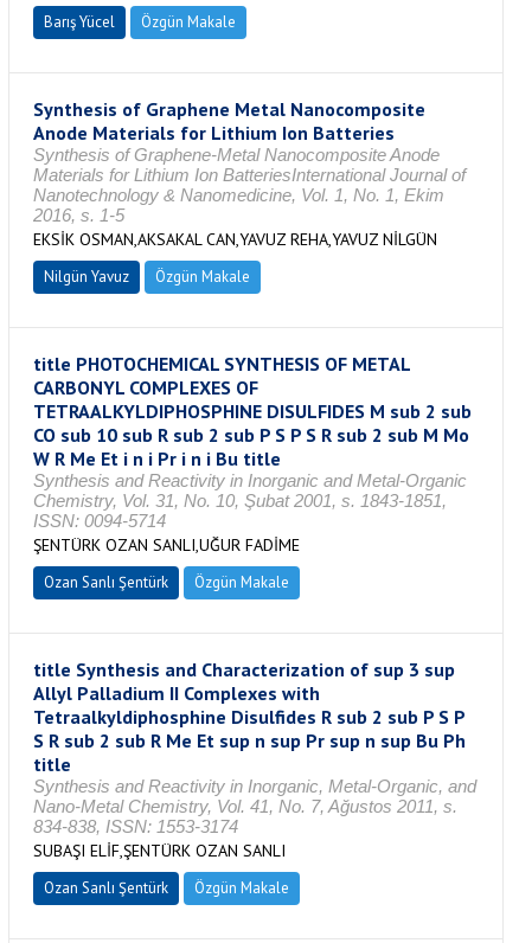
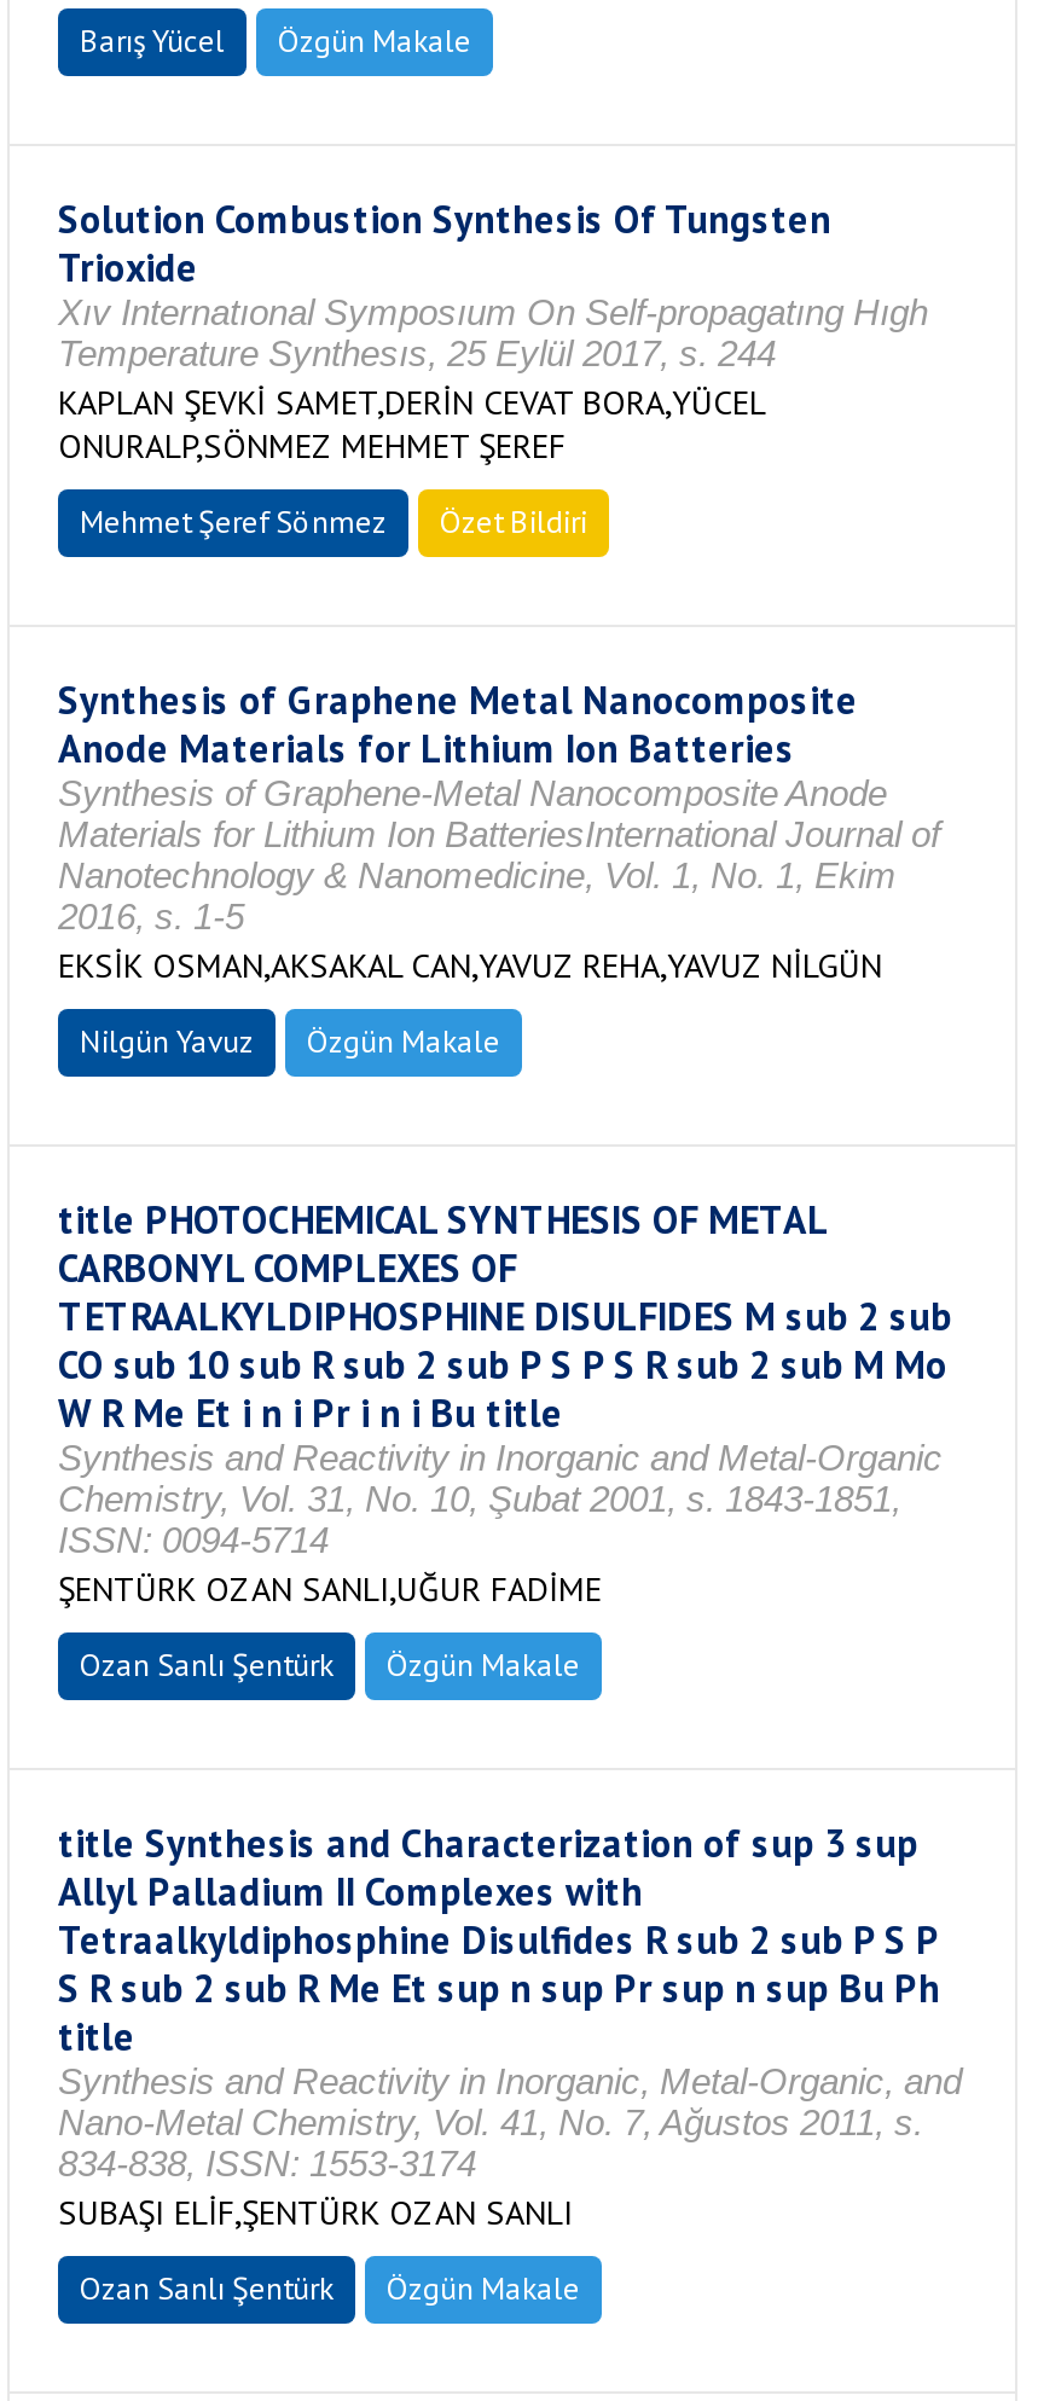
+ Solution Combustion Synthesis Of Tungsten
+ Trioxide
+ Xıv Internatıonal Symposıum On Self-propagatıng Hıgh
+ Temperature Synthesıs, 25 Eylül 2017, s. 244
+ KAPLAN ŞEVKİ SAMET,DERİN CEVAT BORA,YÜCEL
+ ONURALP,SÖNMEZ MEHMET ŞEREF
+ Mehmet Şeref Sönmez
+ Özet Bildiri
